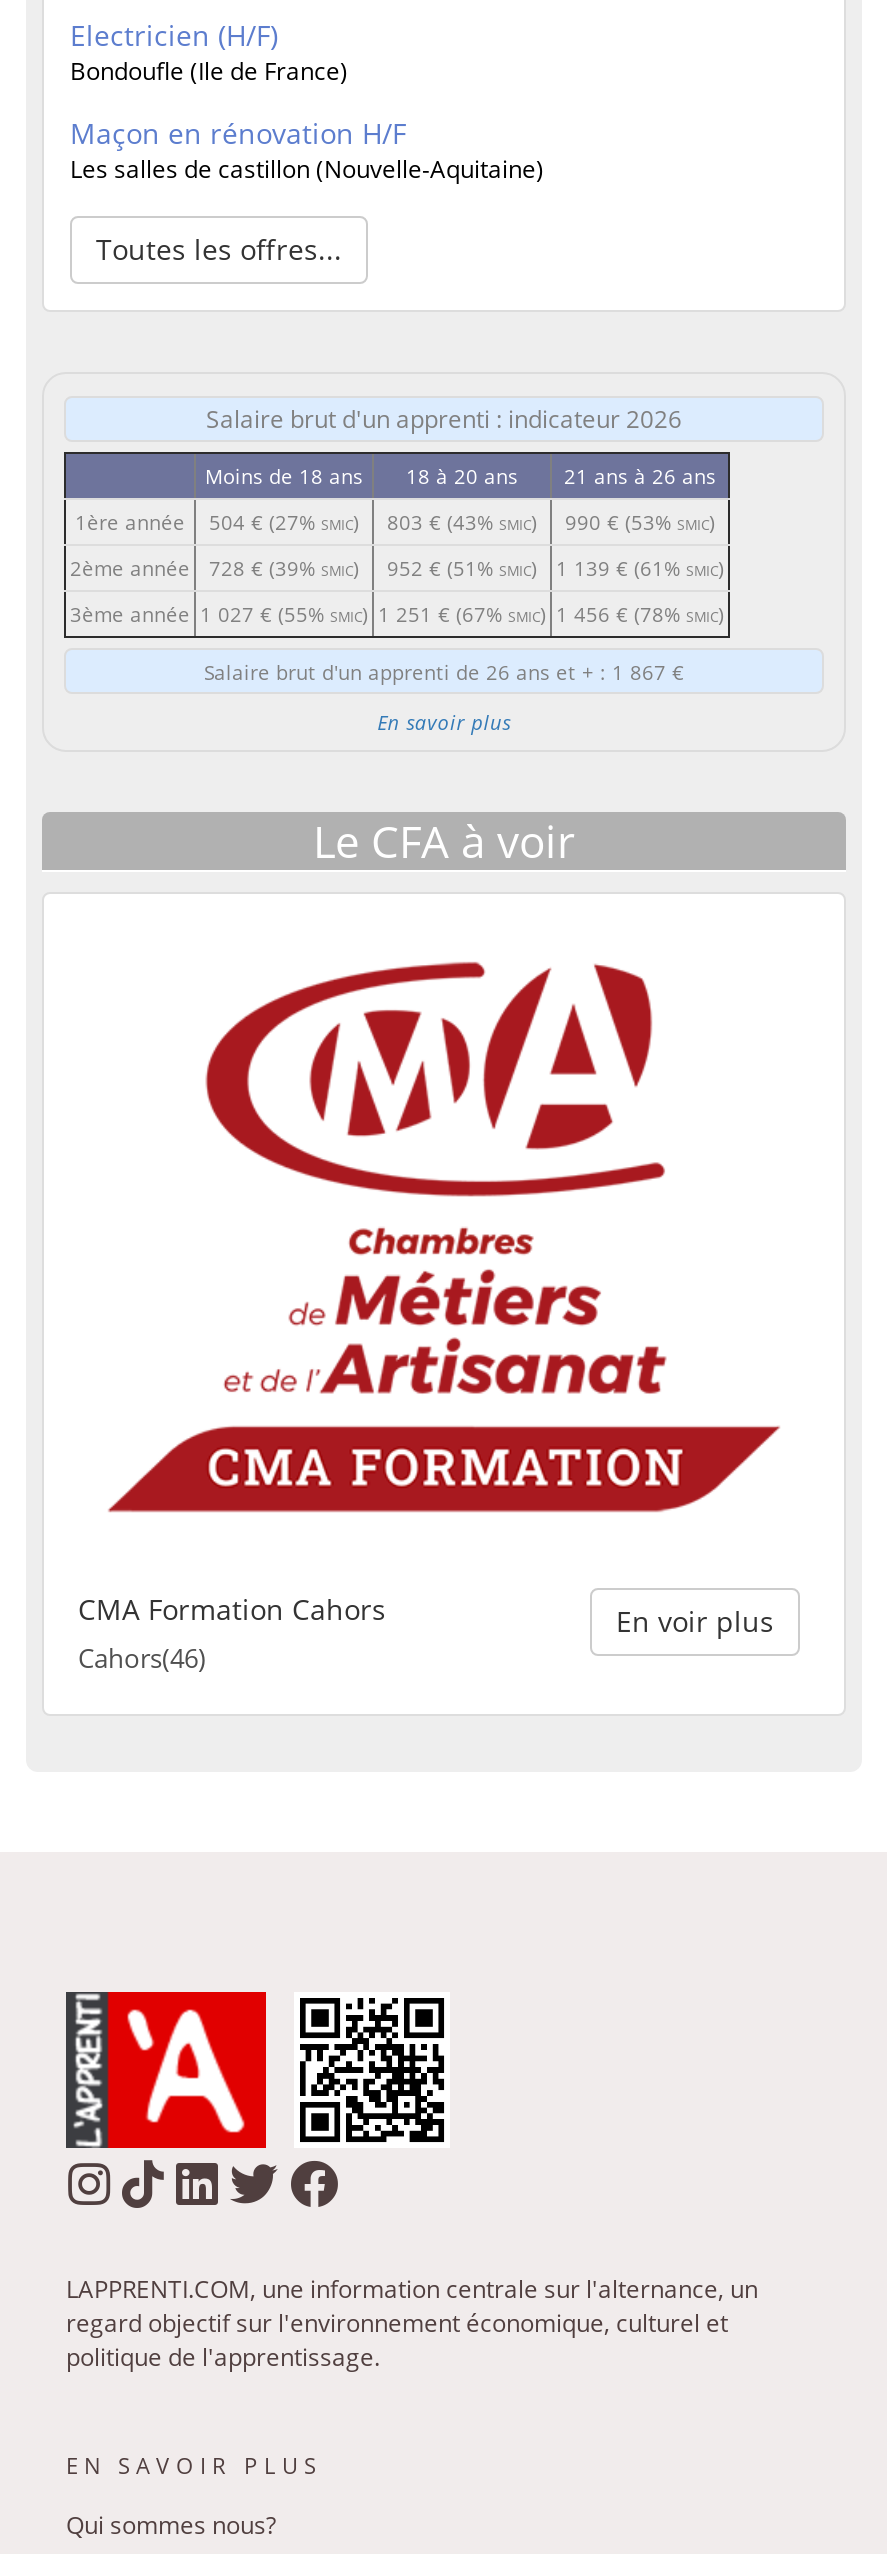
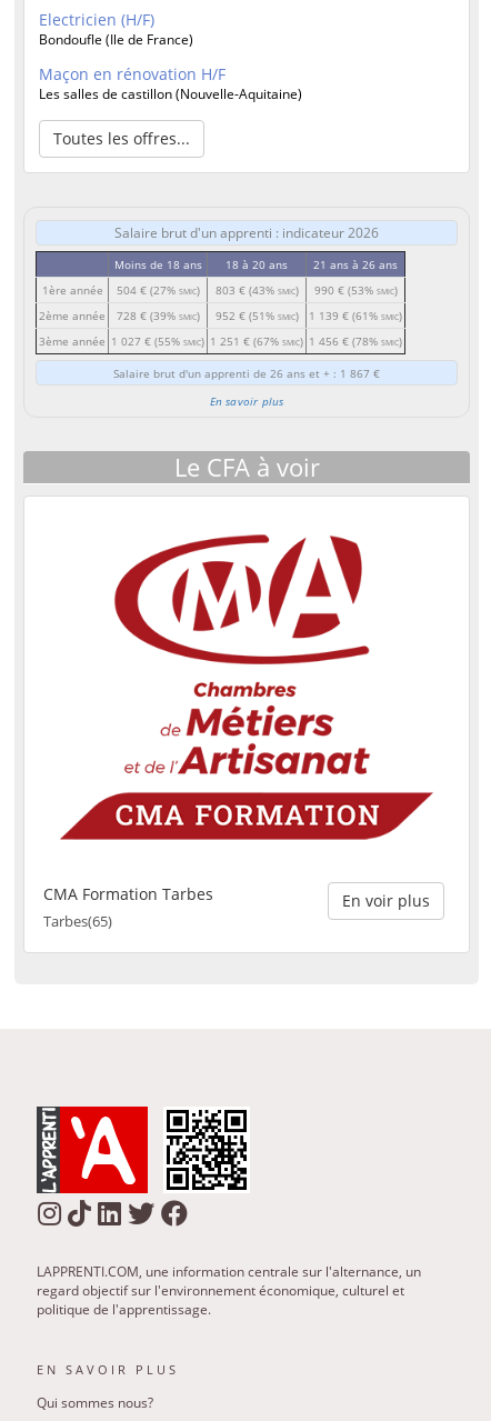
- CMA Formation Cahors
- Cahors(46)
+ CMA Formation Tarbes
+ Tarbes(65)
